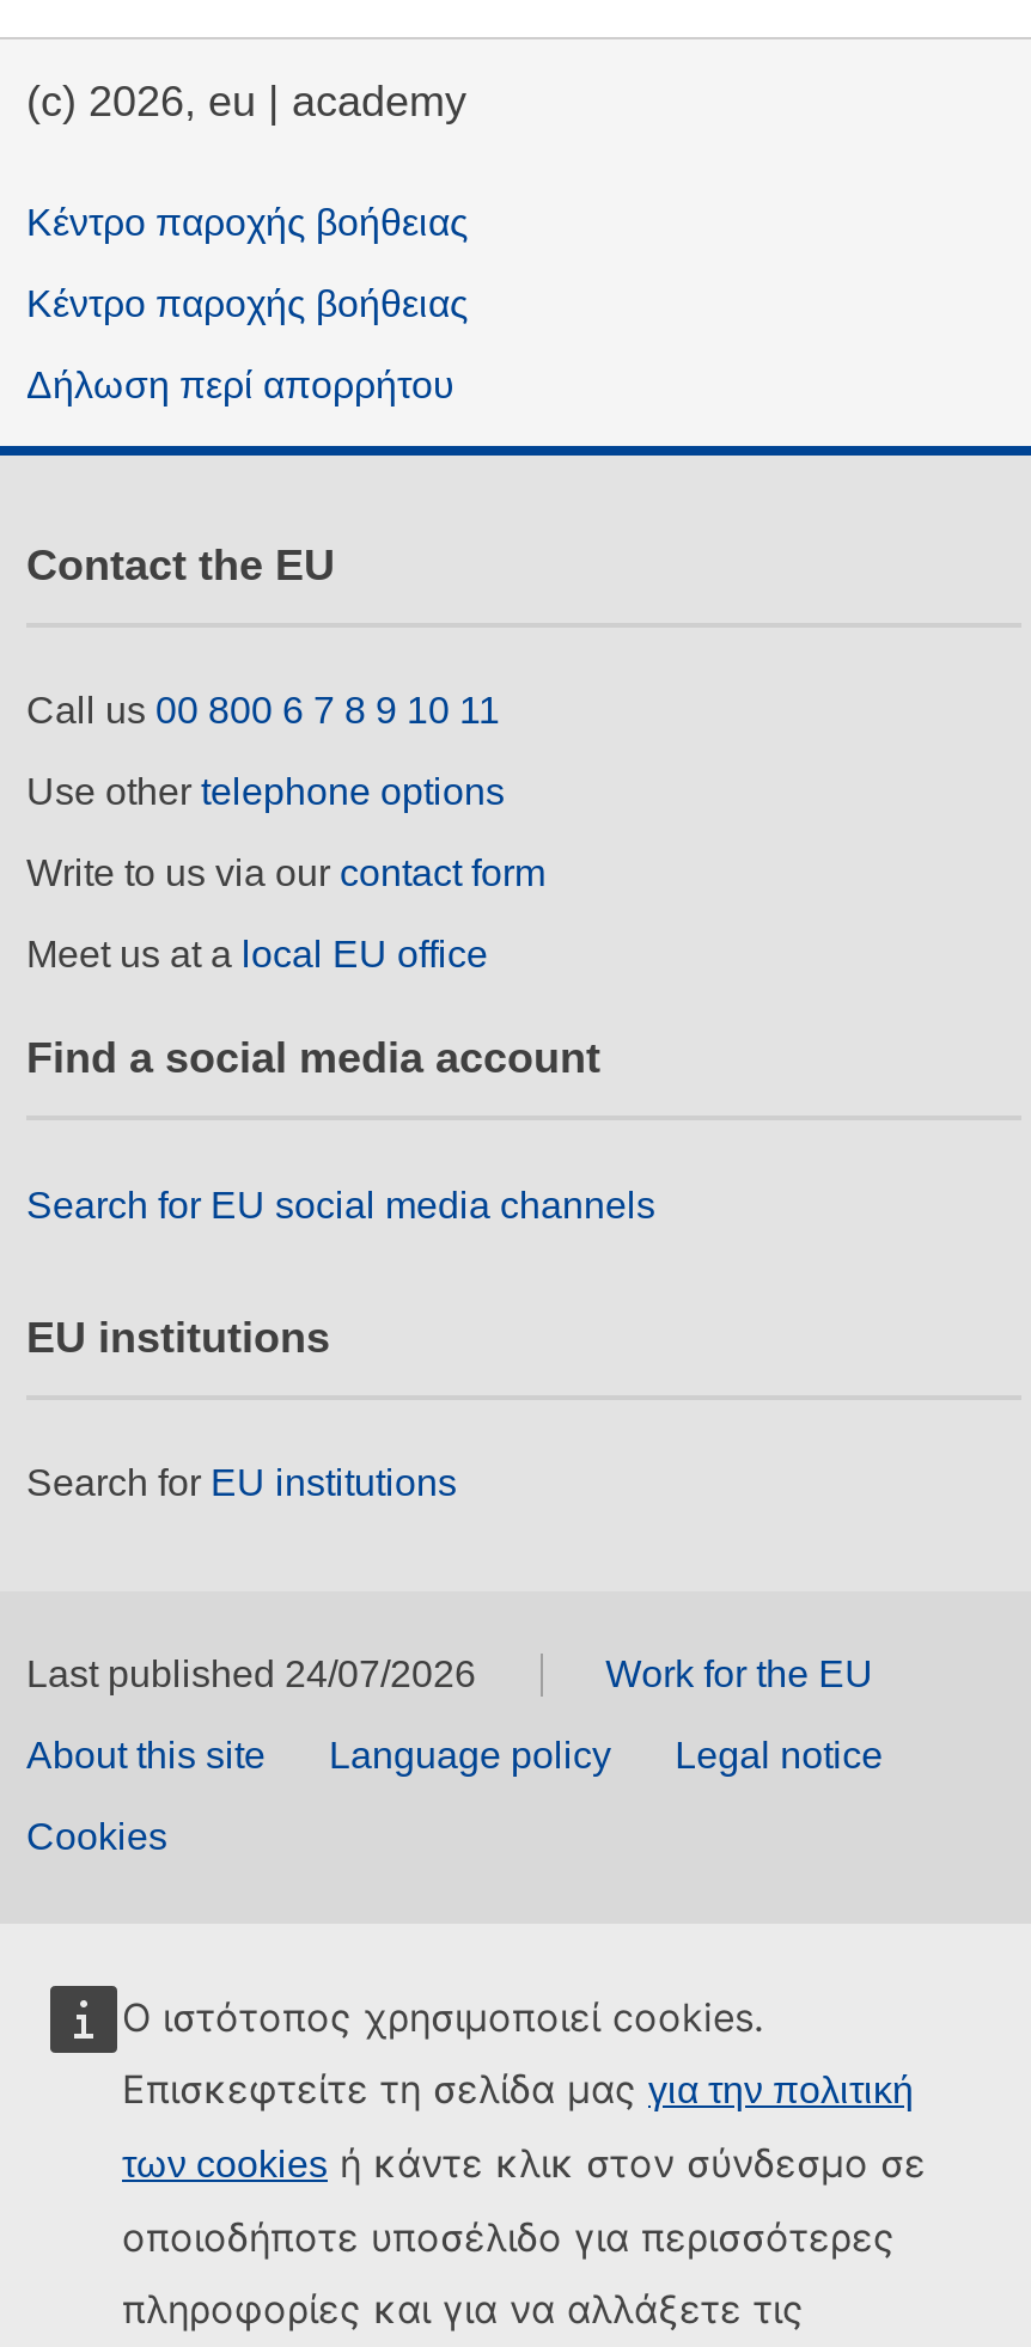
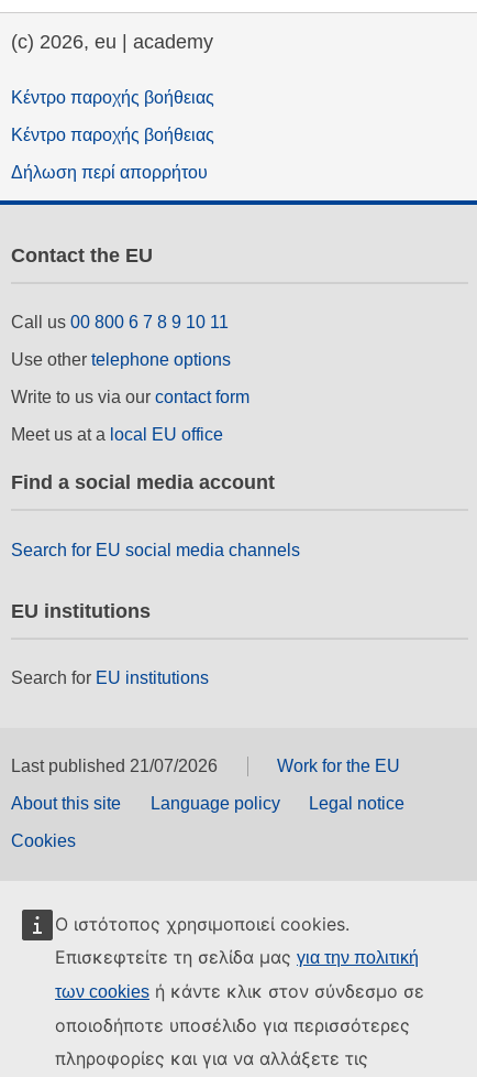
- Last published 24/07/2026
+ Last published 21/07/2026
